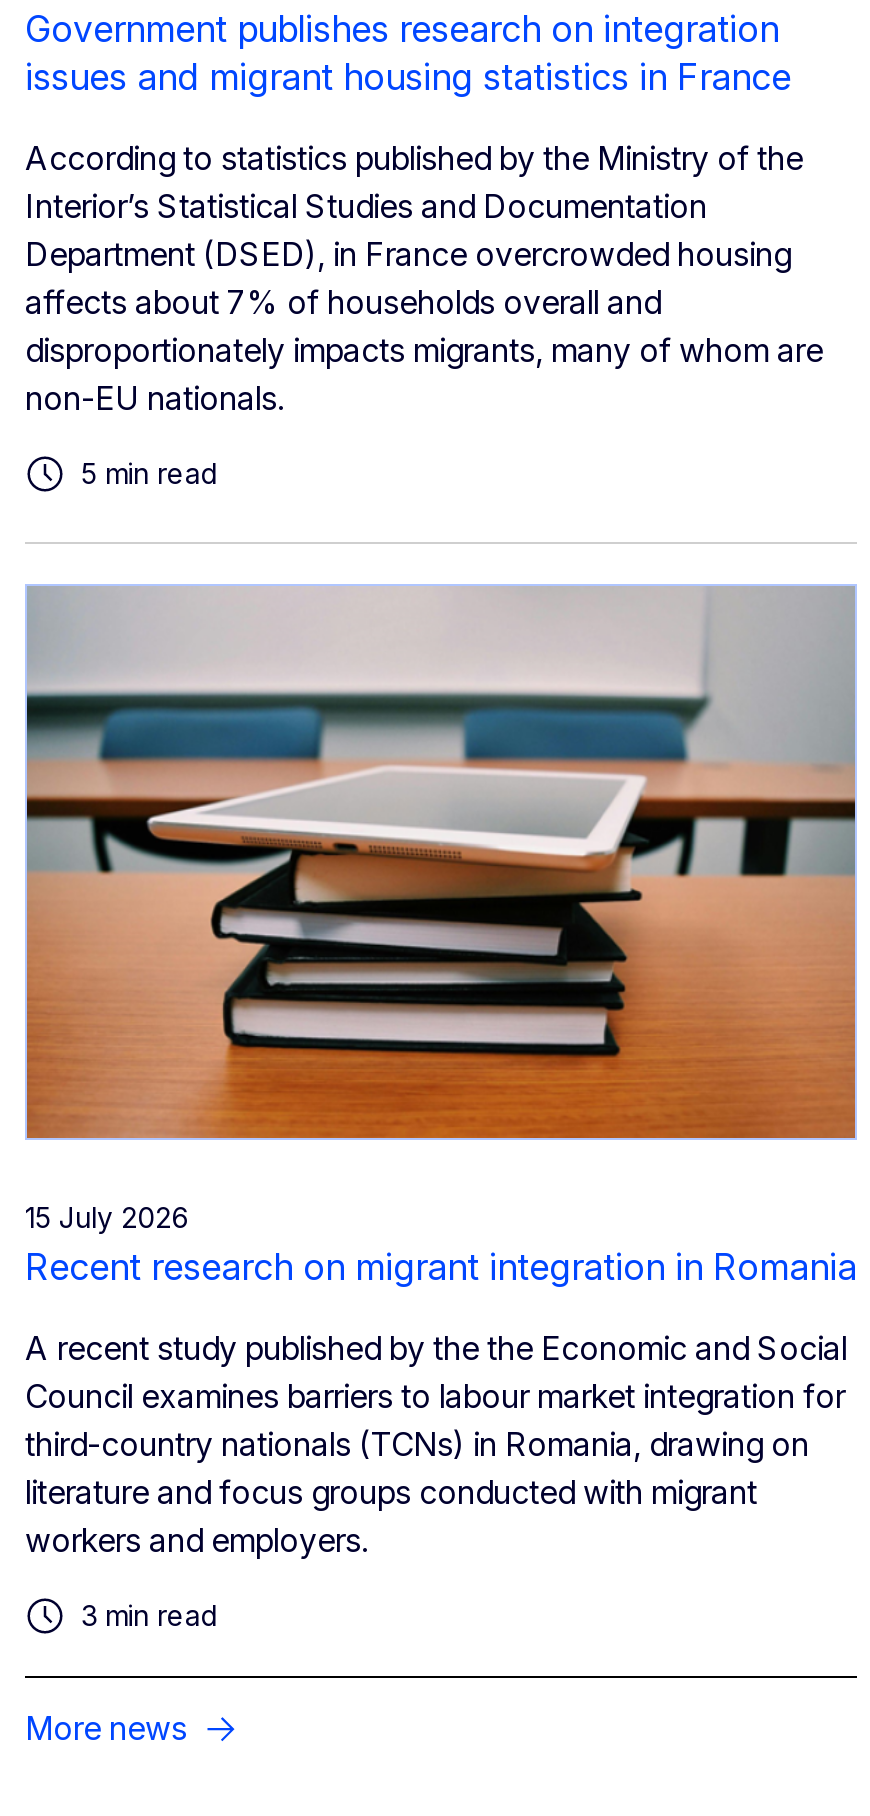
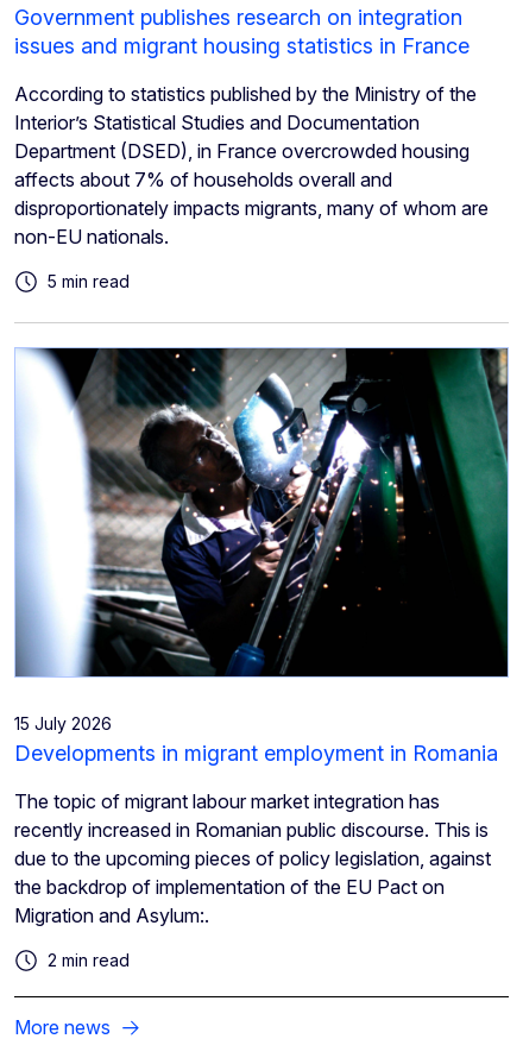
- [image]
+ [image]

- Recent research on migrant integration in Romania
+ Developments in migrant employment in Romania

- A recent study published by the the Economic and Social
- Council examines barriers to labour market integration for
- third-country nationals (TCNs) in Romania, drawing on
- literature and focus groups conducted with migrant
- workers and employers.
+ The topic of migrant labour market integration has
+ recently increased in Romanian public discourse. This is
+ due to the upcoming pieces of policy legislation, against
+ the backdrop of implementation of the EU Pact on
+ Migration and Asylum:.

- 3 min read
+ 2 min read
